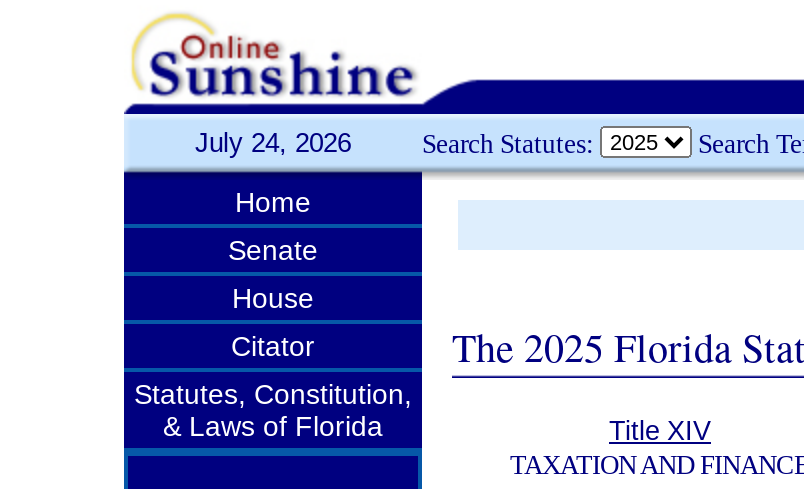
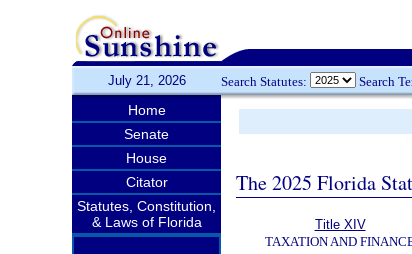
- July 24, 2026
+ July 21, 2026
